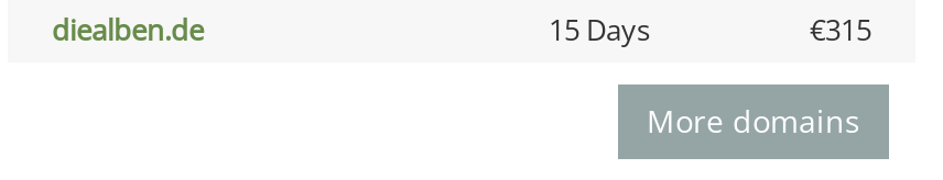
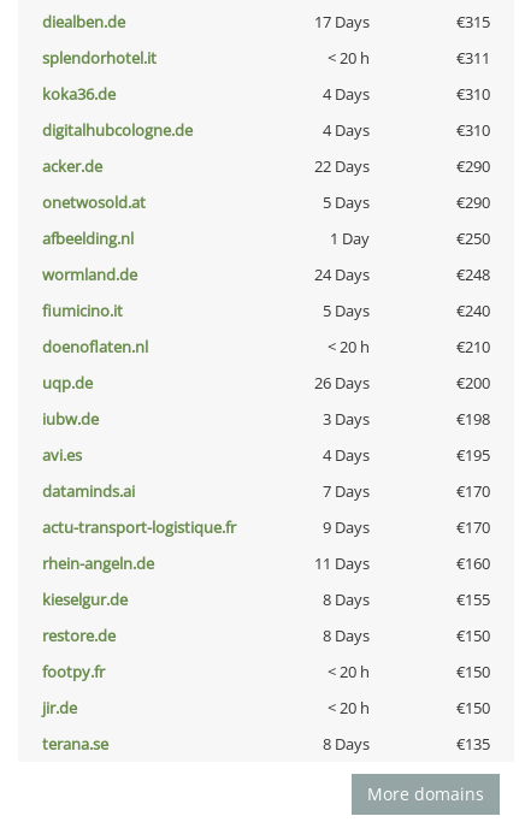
- 15 Days
+ 17 Days

+ splendorhotel.it
+ < 20 h
+ €311
+ koka36.de
+ 4 Days
+ €310
+ digitalhubcologne.de
+ 4 Days
+ €310
+ acker.de
+ 22 Days
+ €290
+ onetwosold.at
+ 5 Days
+ €290
+ afbeelding.nl
+ 1 Day
+ €250
+ wormland.de
+ 24 Days
+ €248
+ fiumicino.it
+ 5 Days
+ €240
+ doenoflaten.nl
+ < 20 h
+ €210
+ uqp.de
+ 26 Days
+ €200
+ iubw.de
+ 3 Days
+ €198
+ avi.es
+ 4 Days
+ €195
+ dataminds.ai
+ 7 Days
+ €170
+ actu-transport-logistique.fr
+ 9 Days
+ €170
+ rhein-angeln.de
+ 11 Days
+ €160
+ kieselgur.de
+ 8 Days
+ €155
+ restore.de
+ 8 Days
+ €150
+ footpy.fr
+ < 20 h
+ €150
+ jir.de
+ < 20 h
+ €150
+ terana.se
+ 8 Days
+ €135
